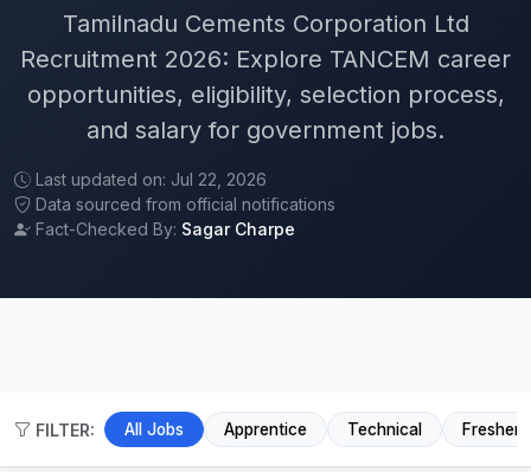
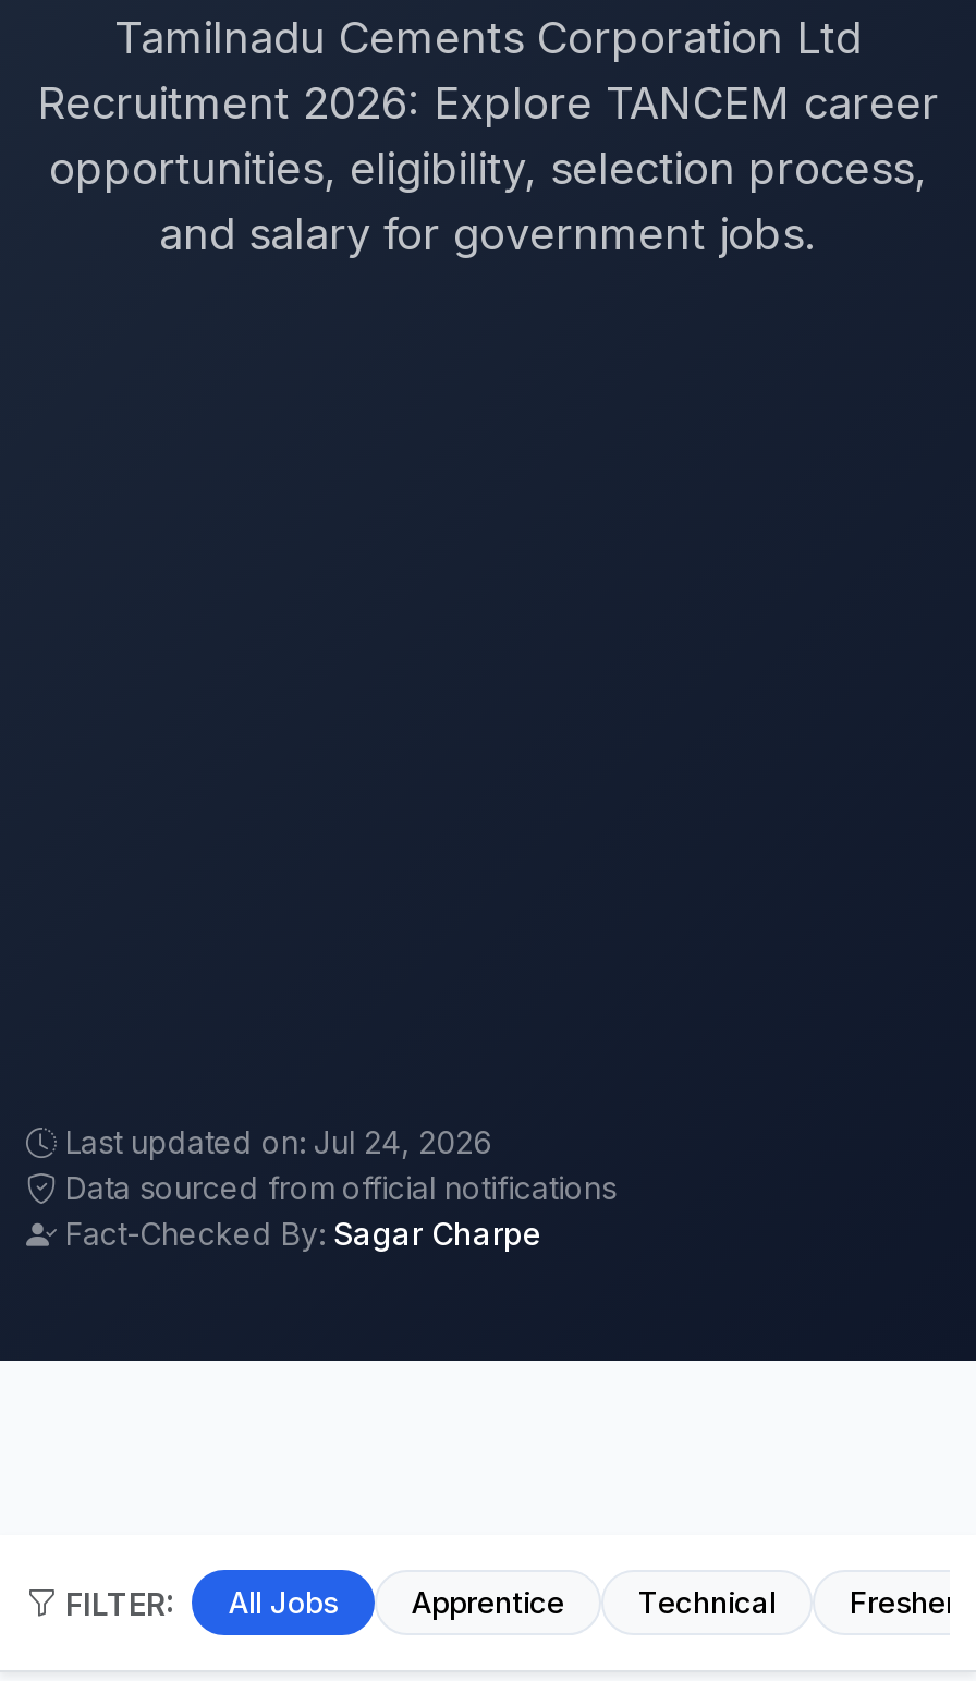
- Last updated on: Jul 22, 2026
+ Last updated on: Jul 24, 2026
